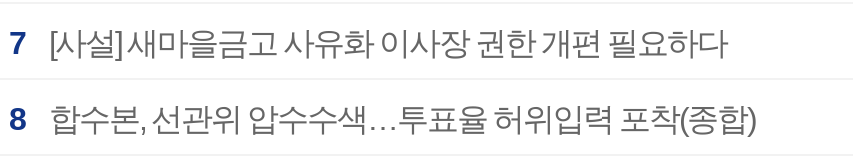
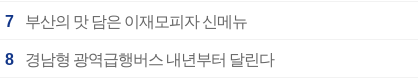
- [사설] 새마을금고 사유화 이사장 권한 개편 필요하다
+ 부산의 맛 담은 이재모피자 신메뉴

- 합수본, 선관위 압수수색…투표율 허위입력 포착(종합)
+ 경남형 광역급행버스 내년부터 달린다
